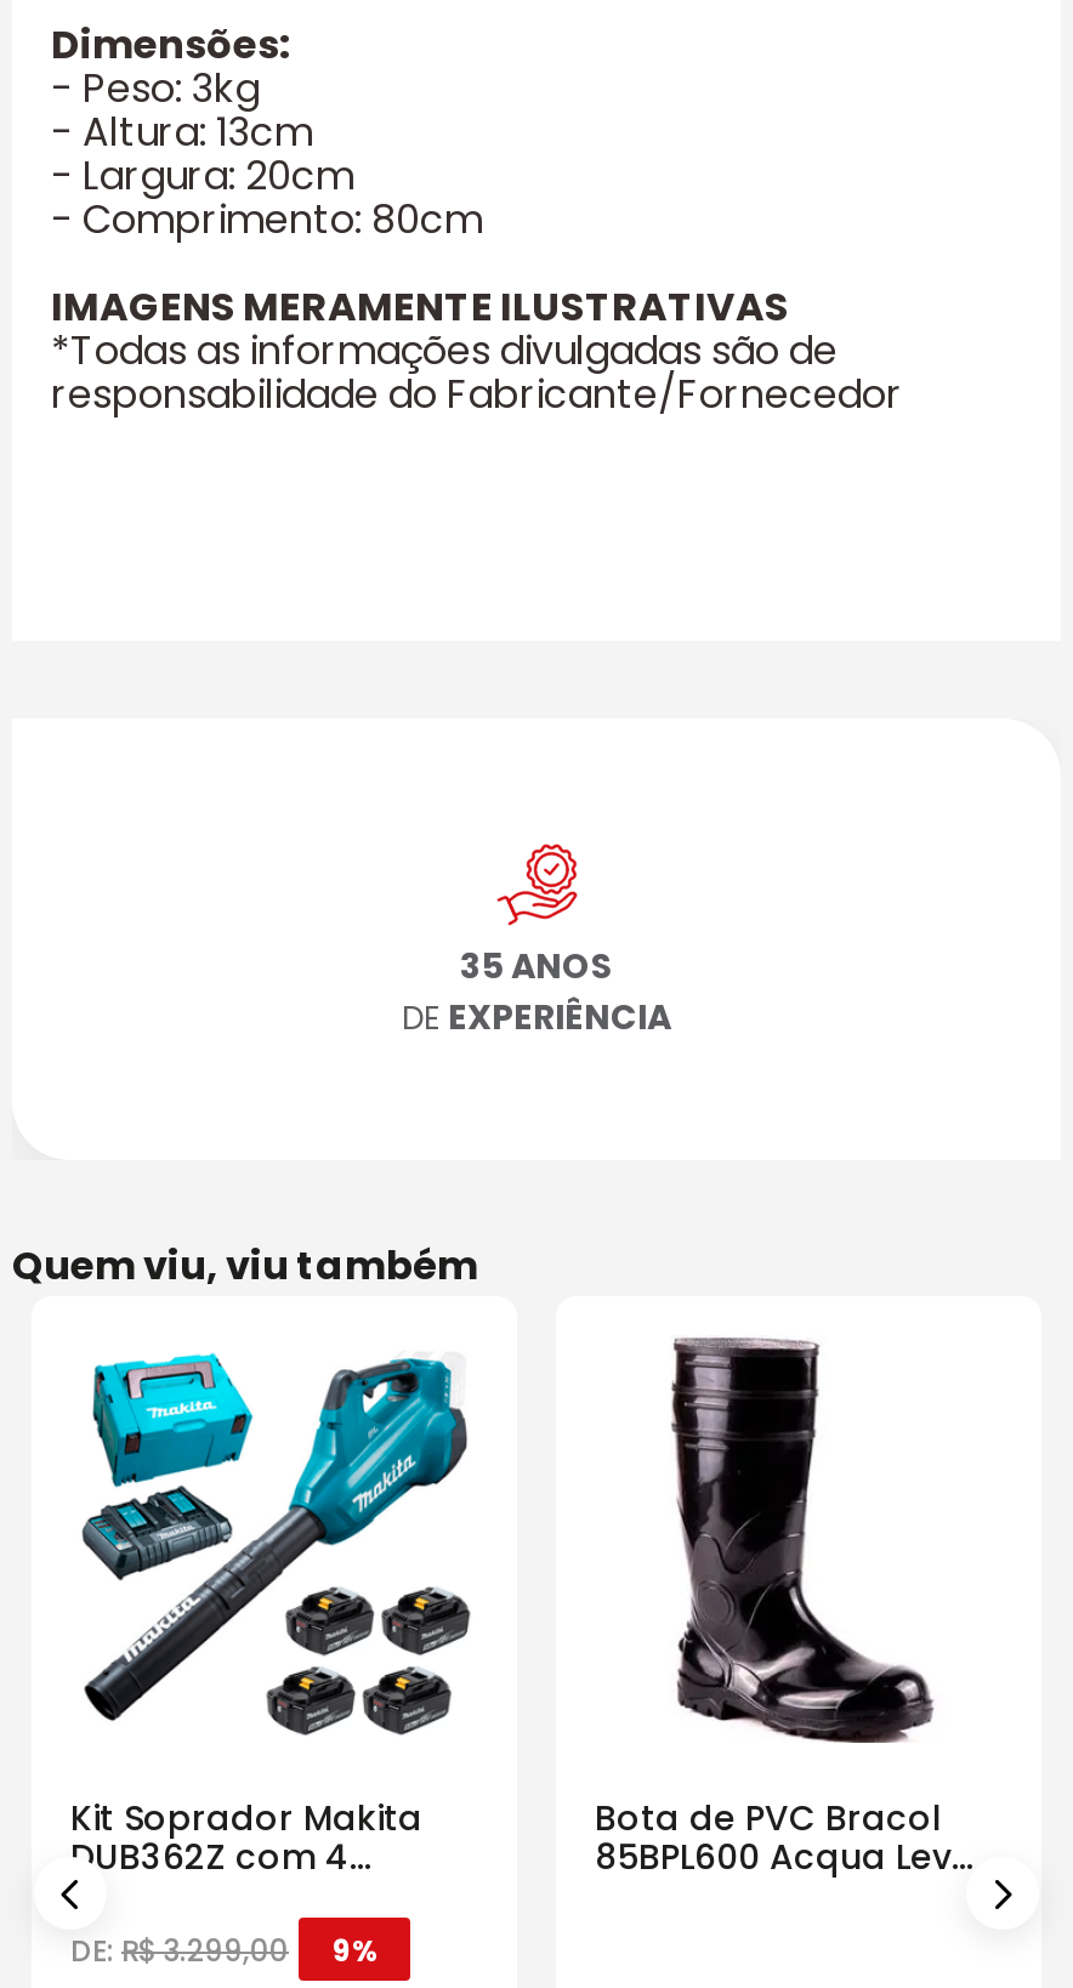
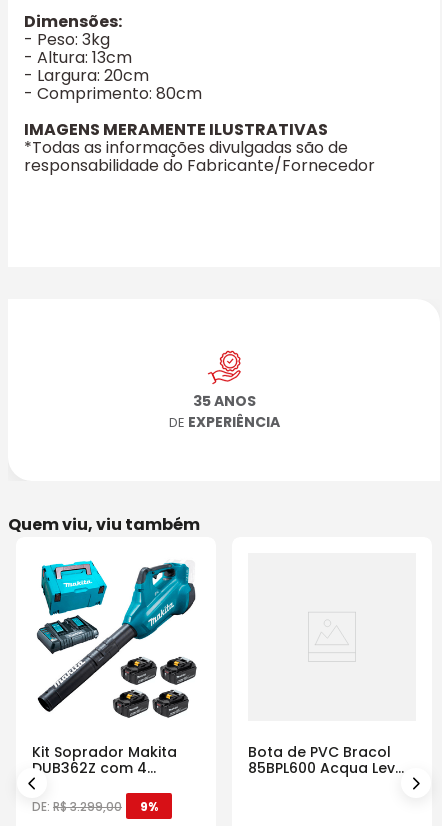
- [image]
